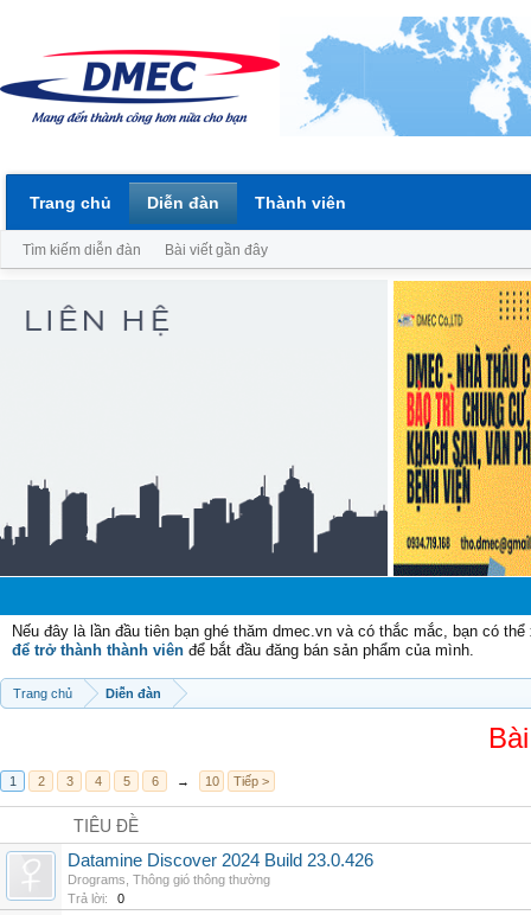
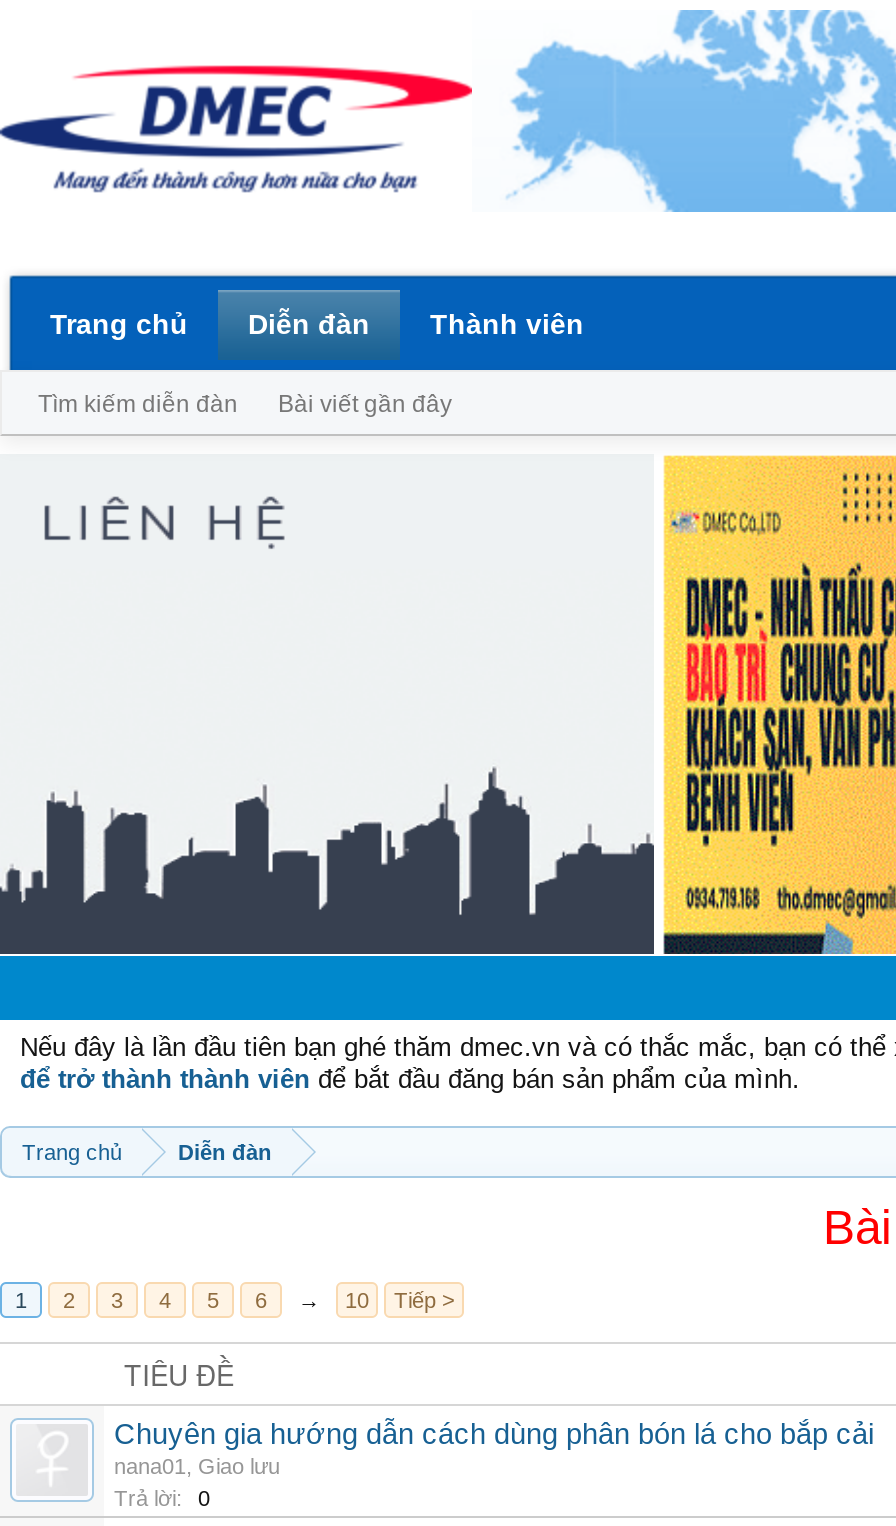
- Datamine Discover 2024 Build 23.0.426
- Drograms, Thông gió thông thường
+ Chuyên gia hướng dẫn cách dùng phân bón lá cho bắp cải
+ nana01, Giao lưu
